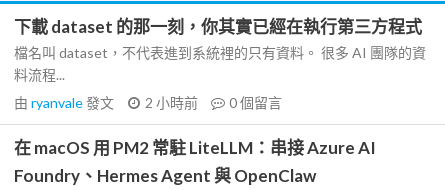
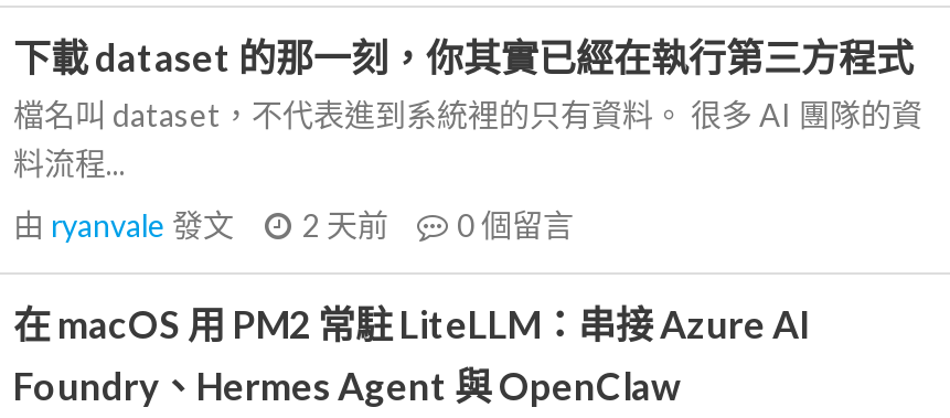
- 由ryanvale發文 2 小時前 0個留言
+ 由ryanvale發文 2 天前 0個留言
